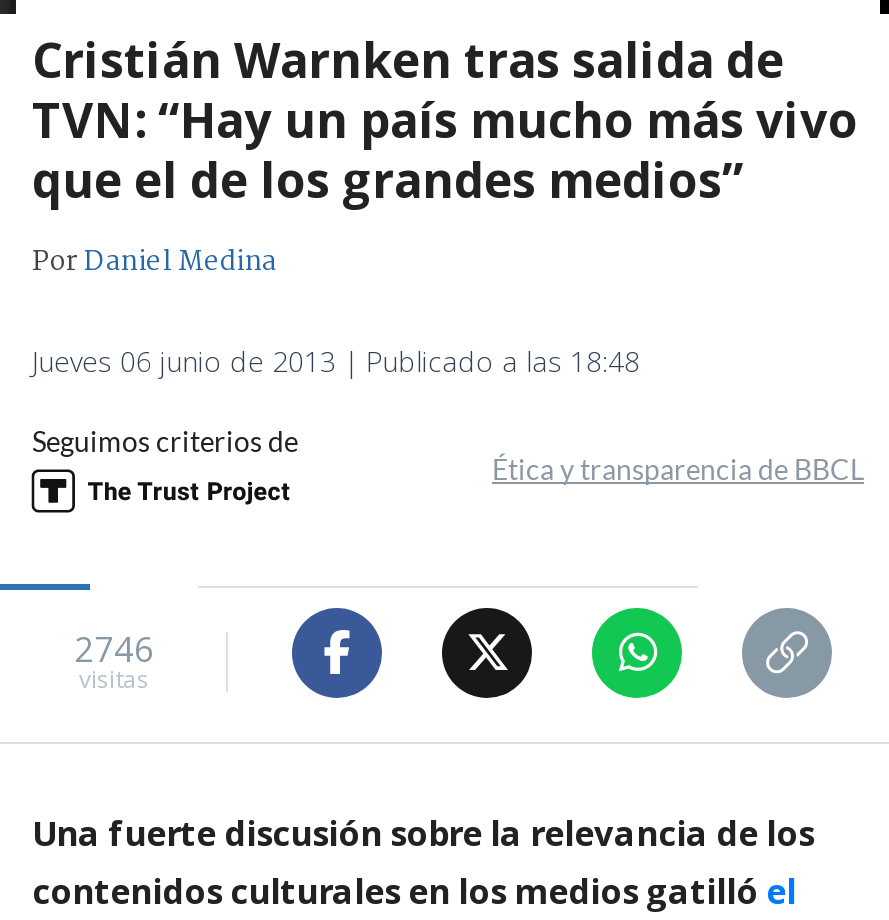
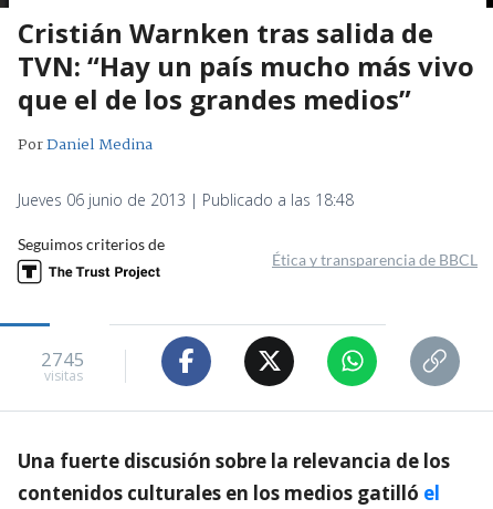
- 2746
+ 2745
